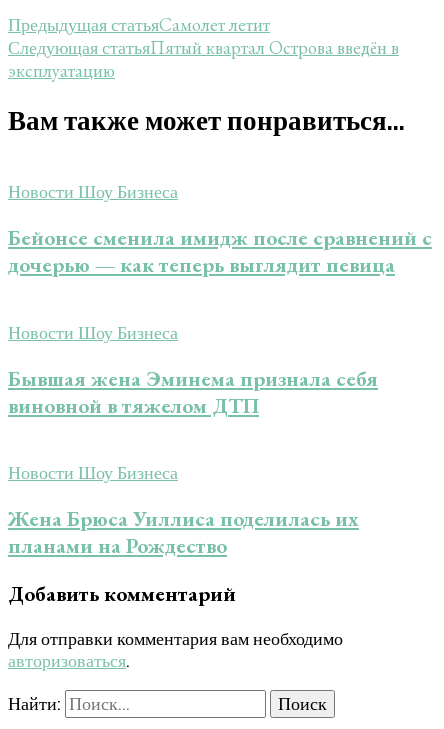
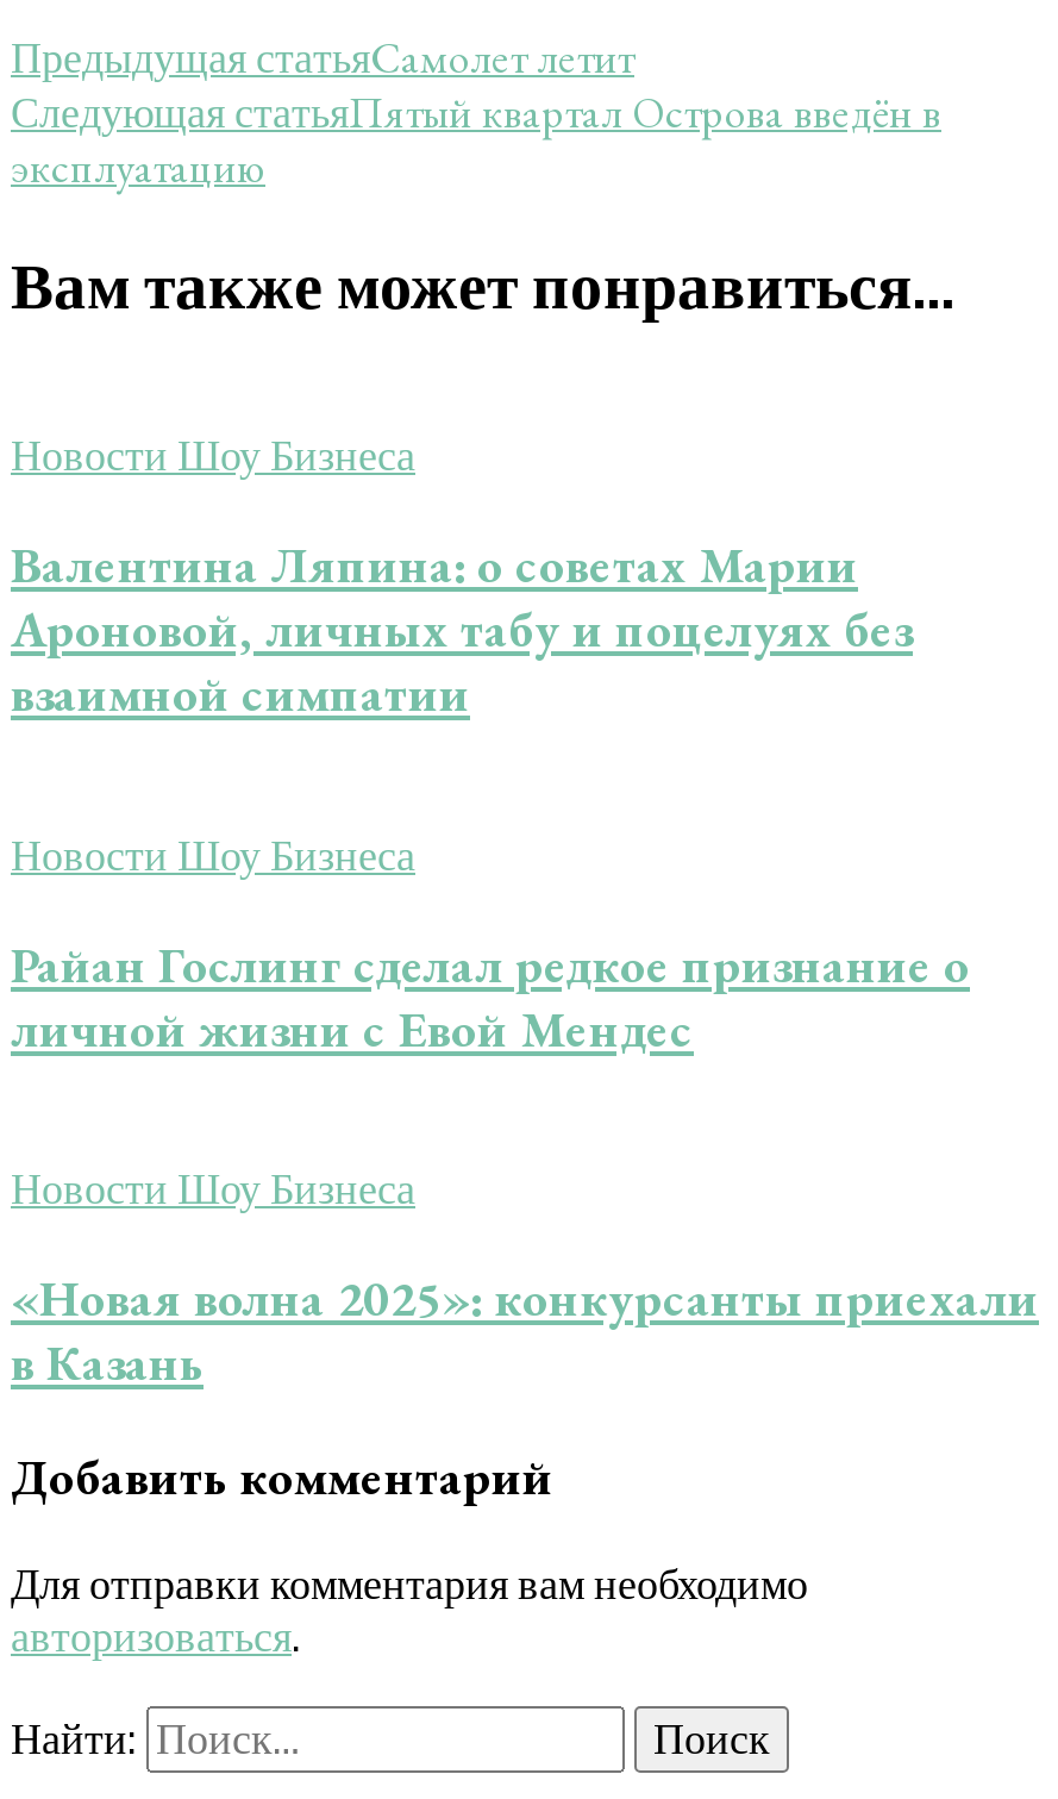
- Бейонсе сменила имидж после сравнений с
- дочерью — как теперь выглядит певица
+ Валентина Ляпина: о советах Марии
+ Ароновой, личных табу и поцелуях без
+ взаимной симпатии

- Бывшая жена Эминема признала себя
- виновной в тяжелом ДТП
+ Райан Гослинг сделал редкое признание о
+ личной жизни с Евой Мендес

- Жена Брюса Уиллиса поделилась их
- планами на Рождество
+ «Новая волна 2025»: конкурсанты приехали
+ в Казань
